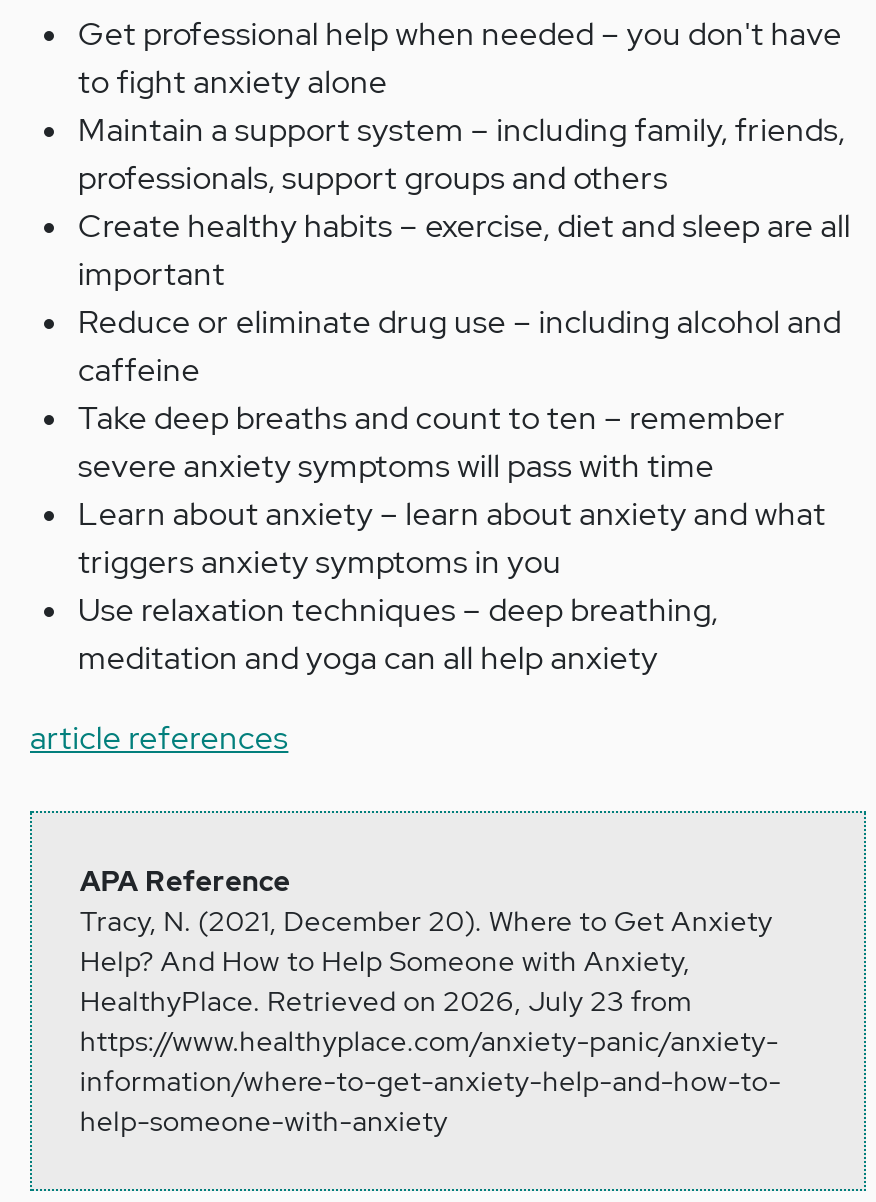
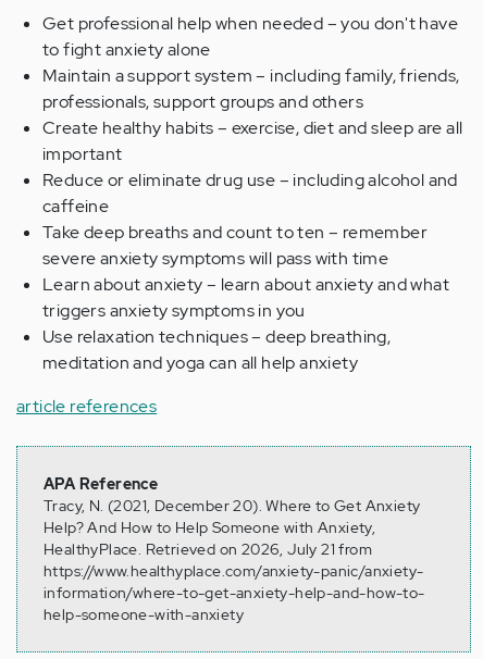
- HealthyPlace. Retrieved on 2026, July 23 from
+ HealthyPlace. Retrieved on 2026, July 21 from
